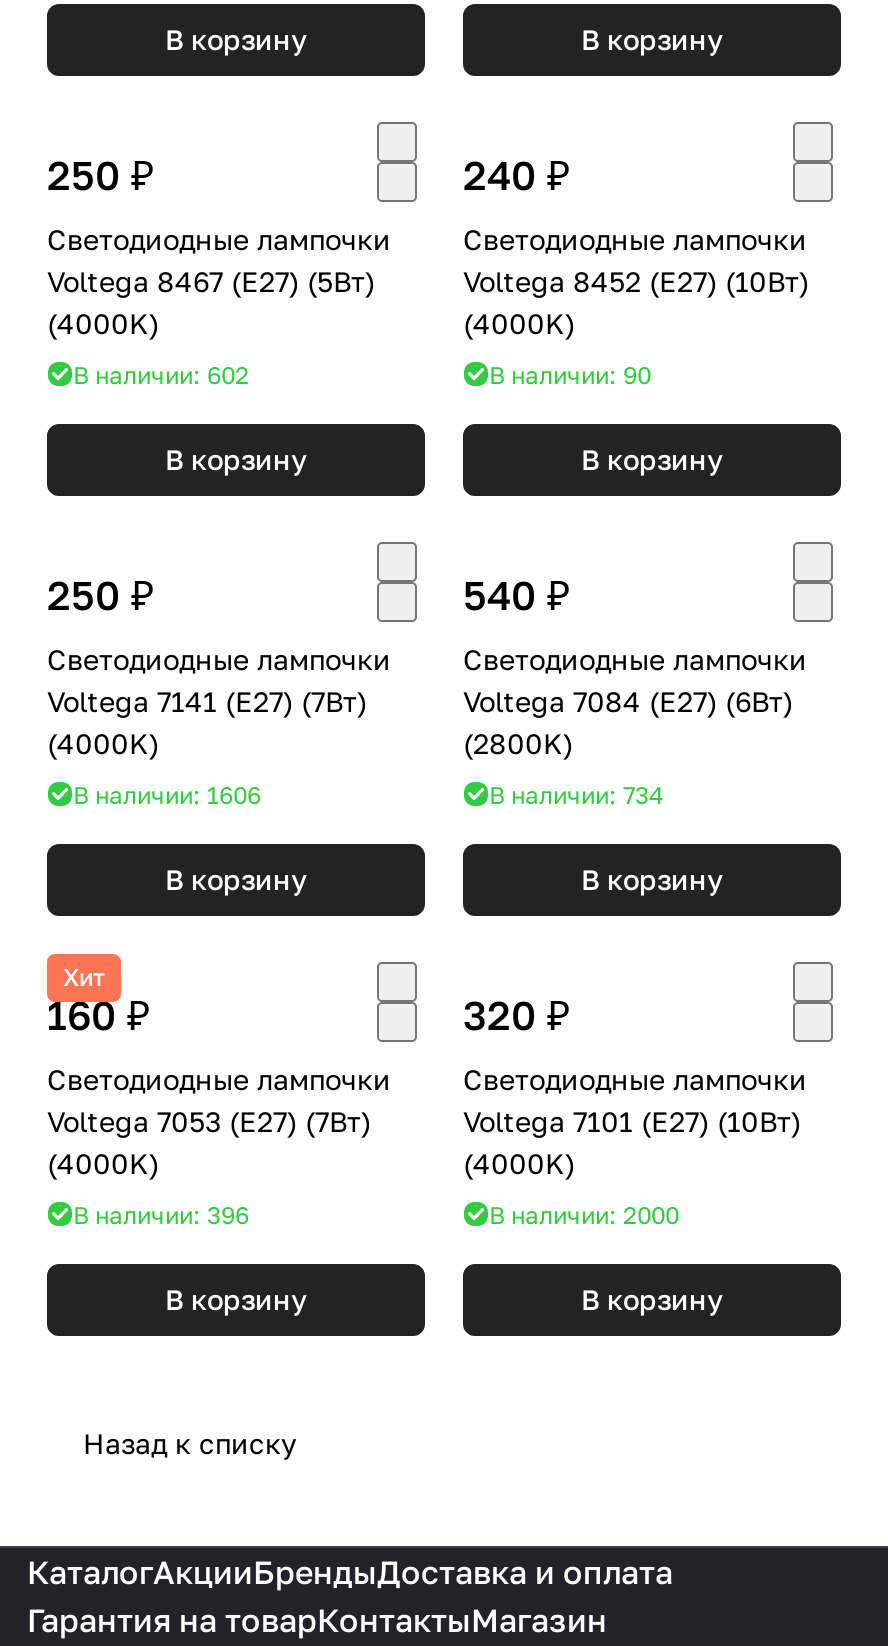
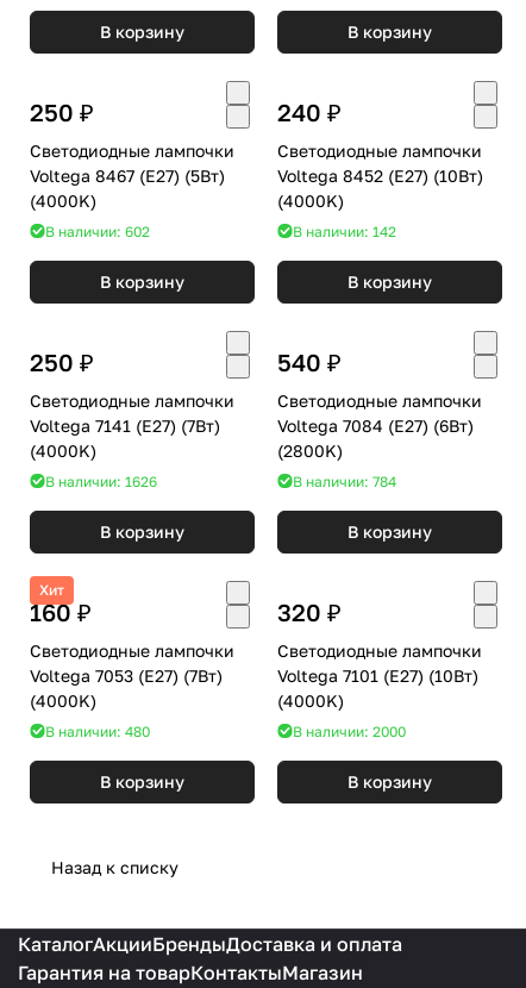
- В наличии: 90
+ В наличии: 142

- В наличии: 1606
+ В наличии: 1626

- В наличии: 734
+ В наличии: 784

- В наличии: 396
+ В наличии: 480
